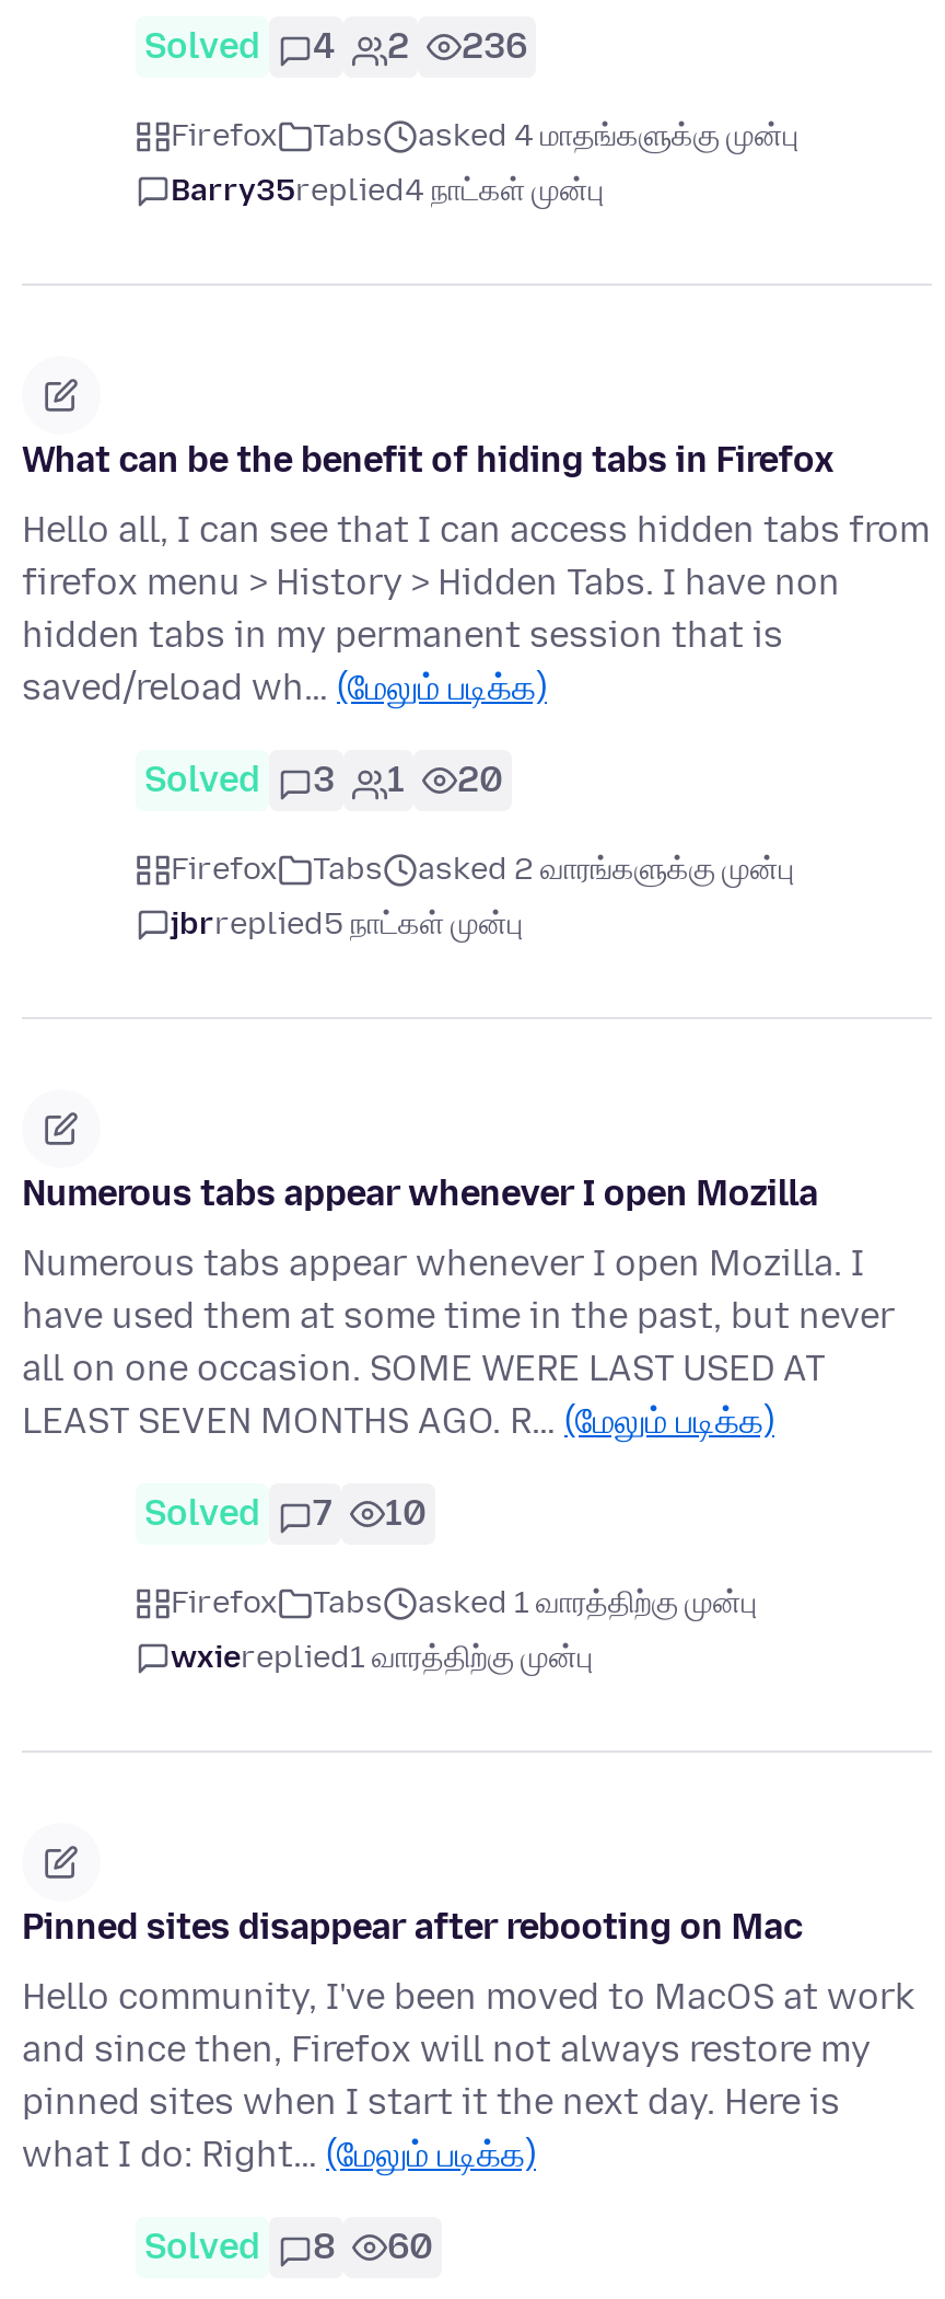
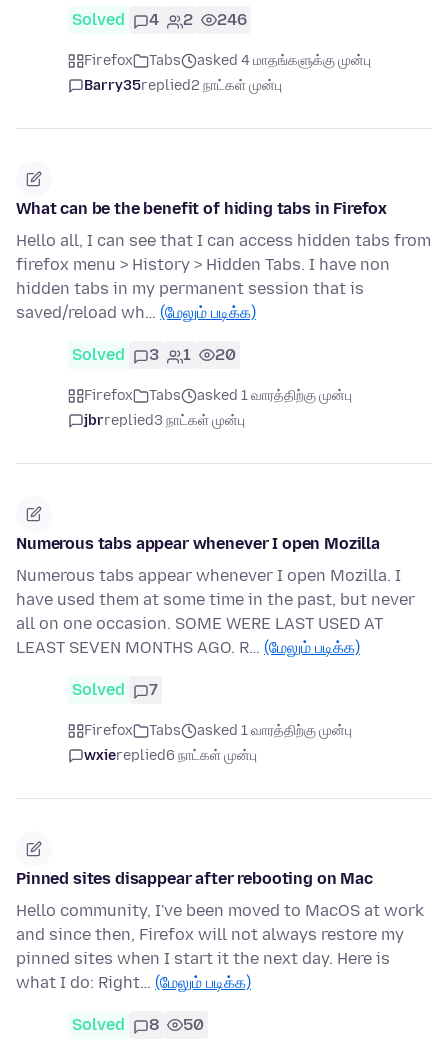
- Solved 4 2 236
+ Solved 4 2 246

- Barry35replied4 நாட்கள் முன்பு
+ Barry35replied2 நாட்கள் முன்பு

- asked 2 வாரங்களுக்கு முன்பு
+ asked 1 வாரத்திற்கு முன்பு

- jbrreplied5 நாட்கள் முன்பு
+ jbrreplied3 நாட்கள் முன்பு

- 10

- wxiereplied1 வாரத்திற்கு முன்பு
+ wxiereplied6 நாட்கள் முன்பு

- Solved 8 60
+ Solved 8 50
